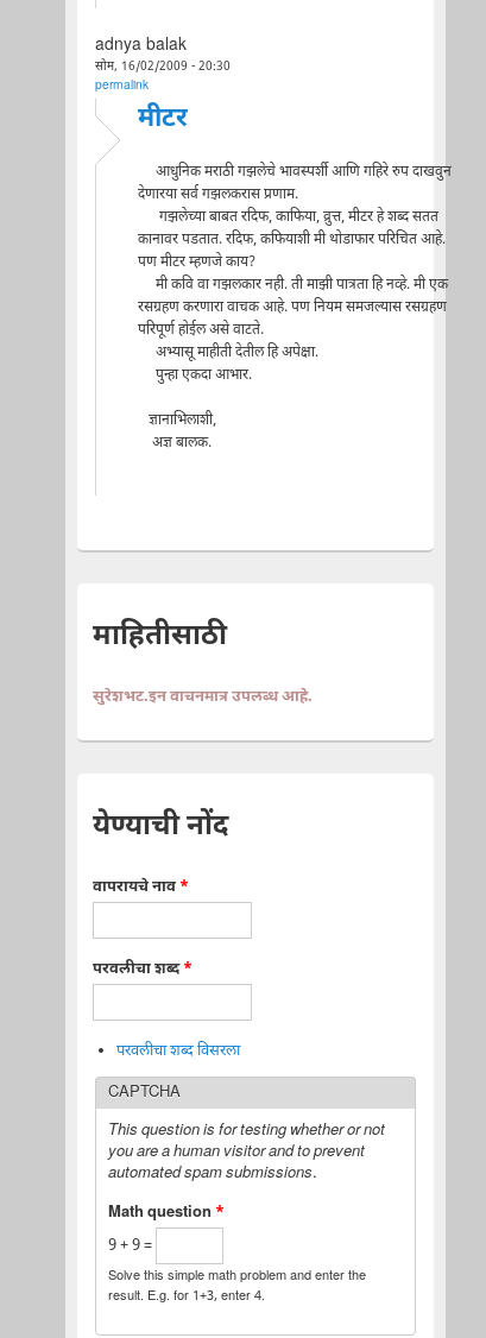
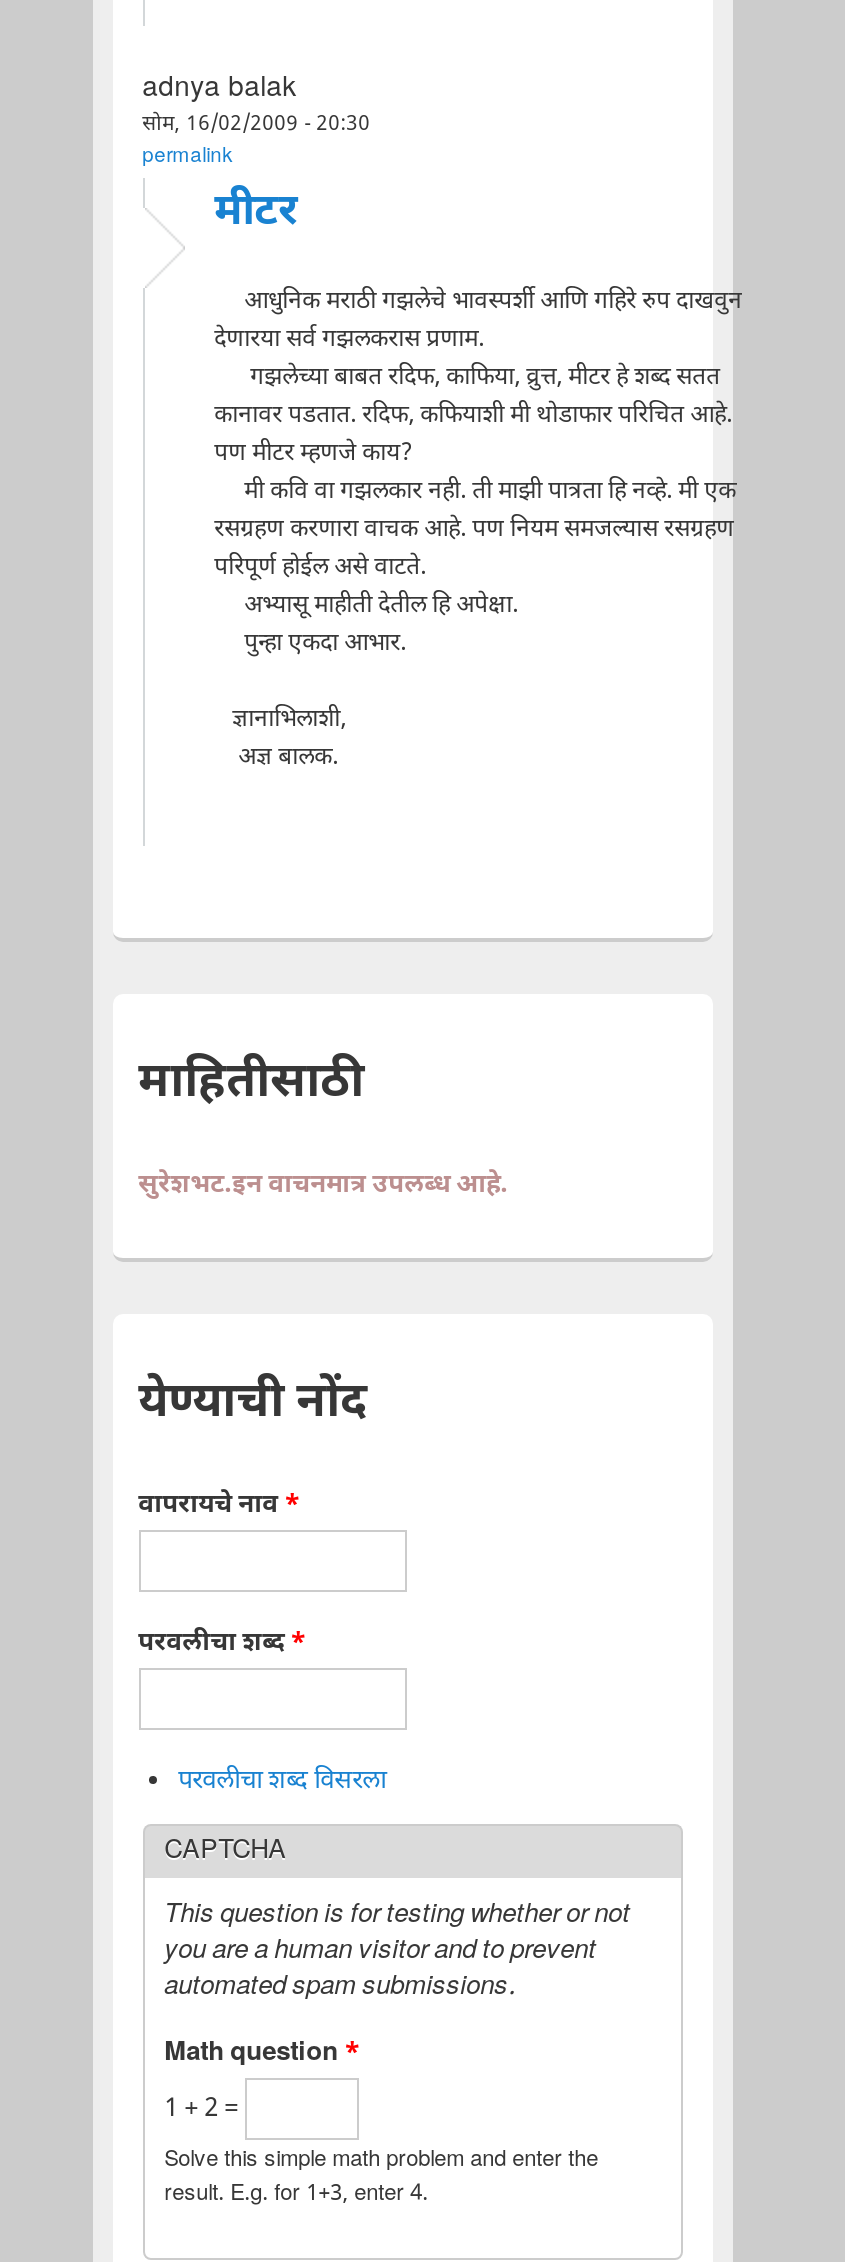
- 9 + 9 =
+ 1 + 2 =
